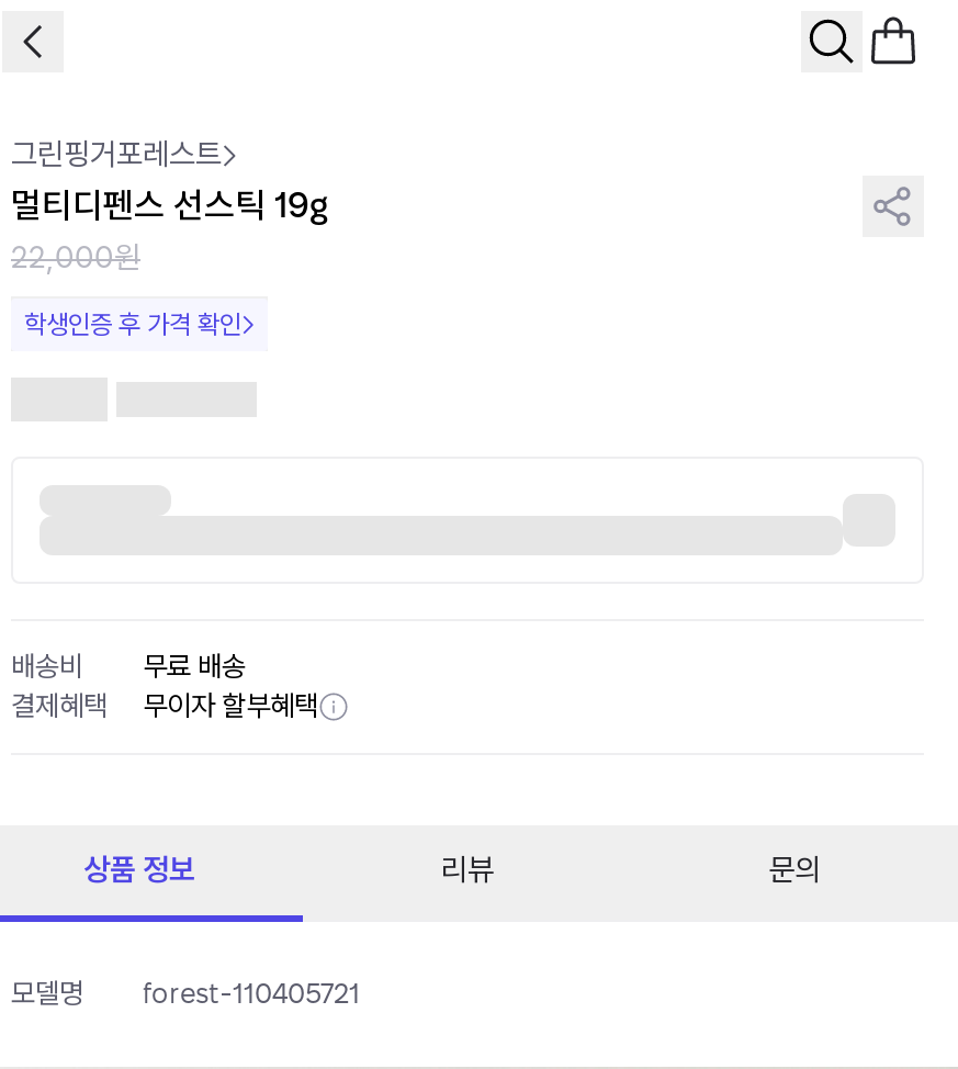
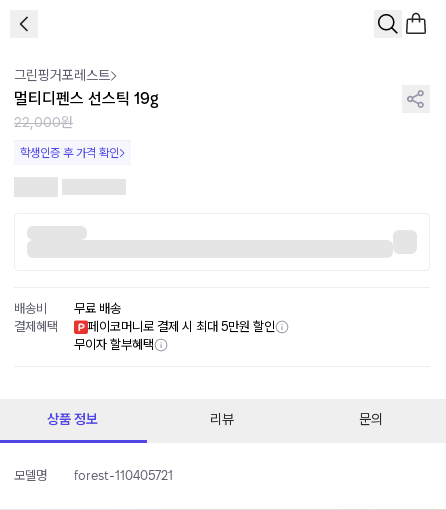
+ 페이코머니로 결제 시 최대 5만원 할인
